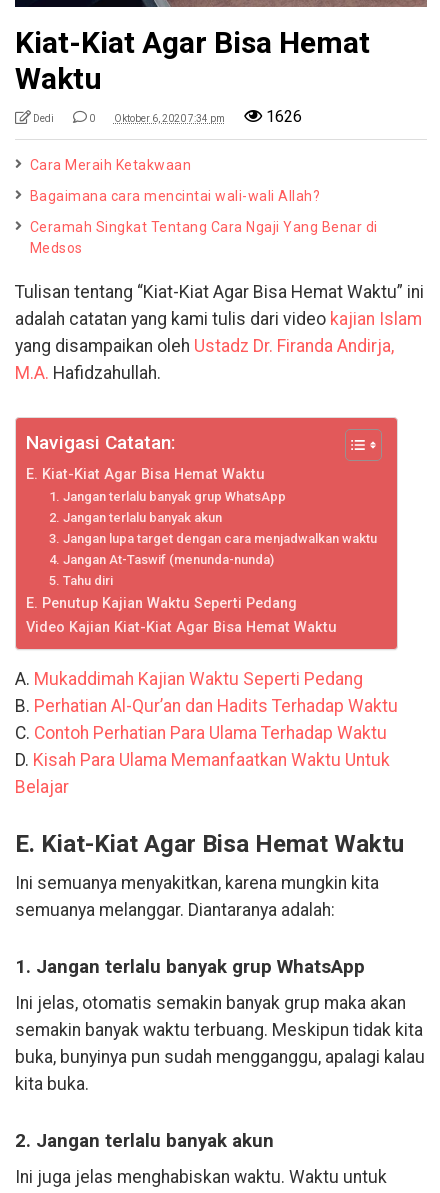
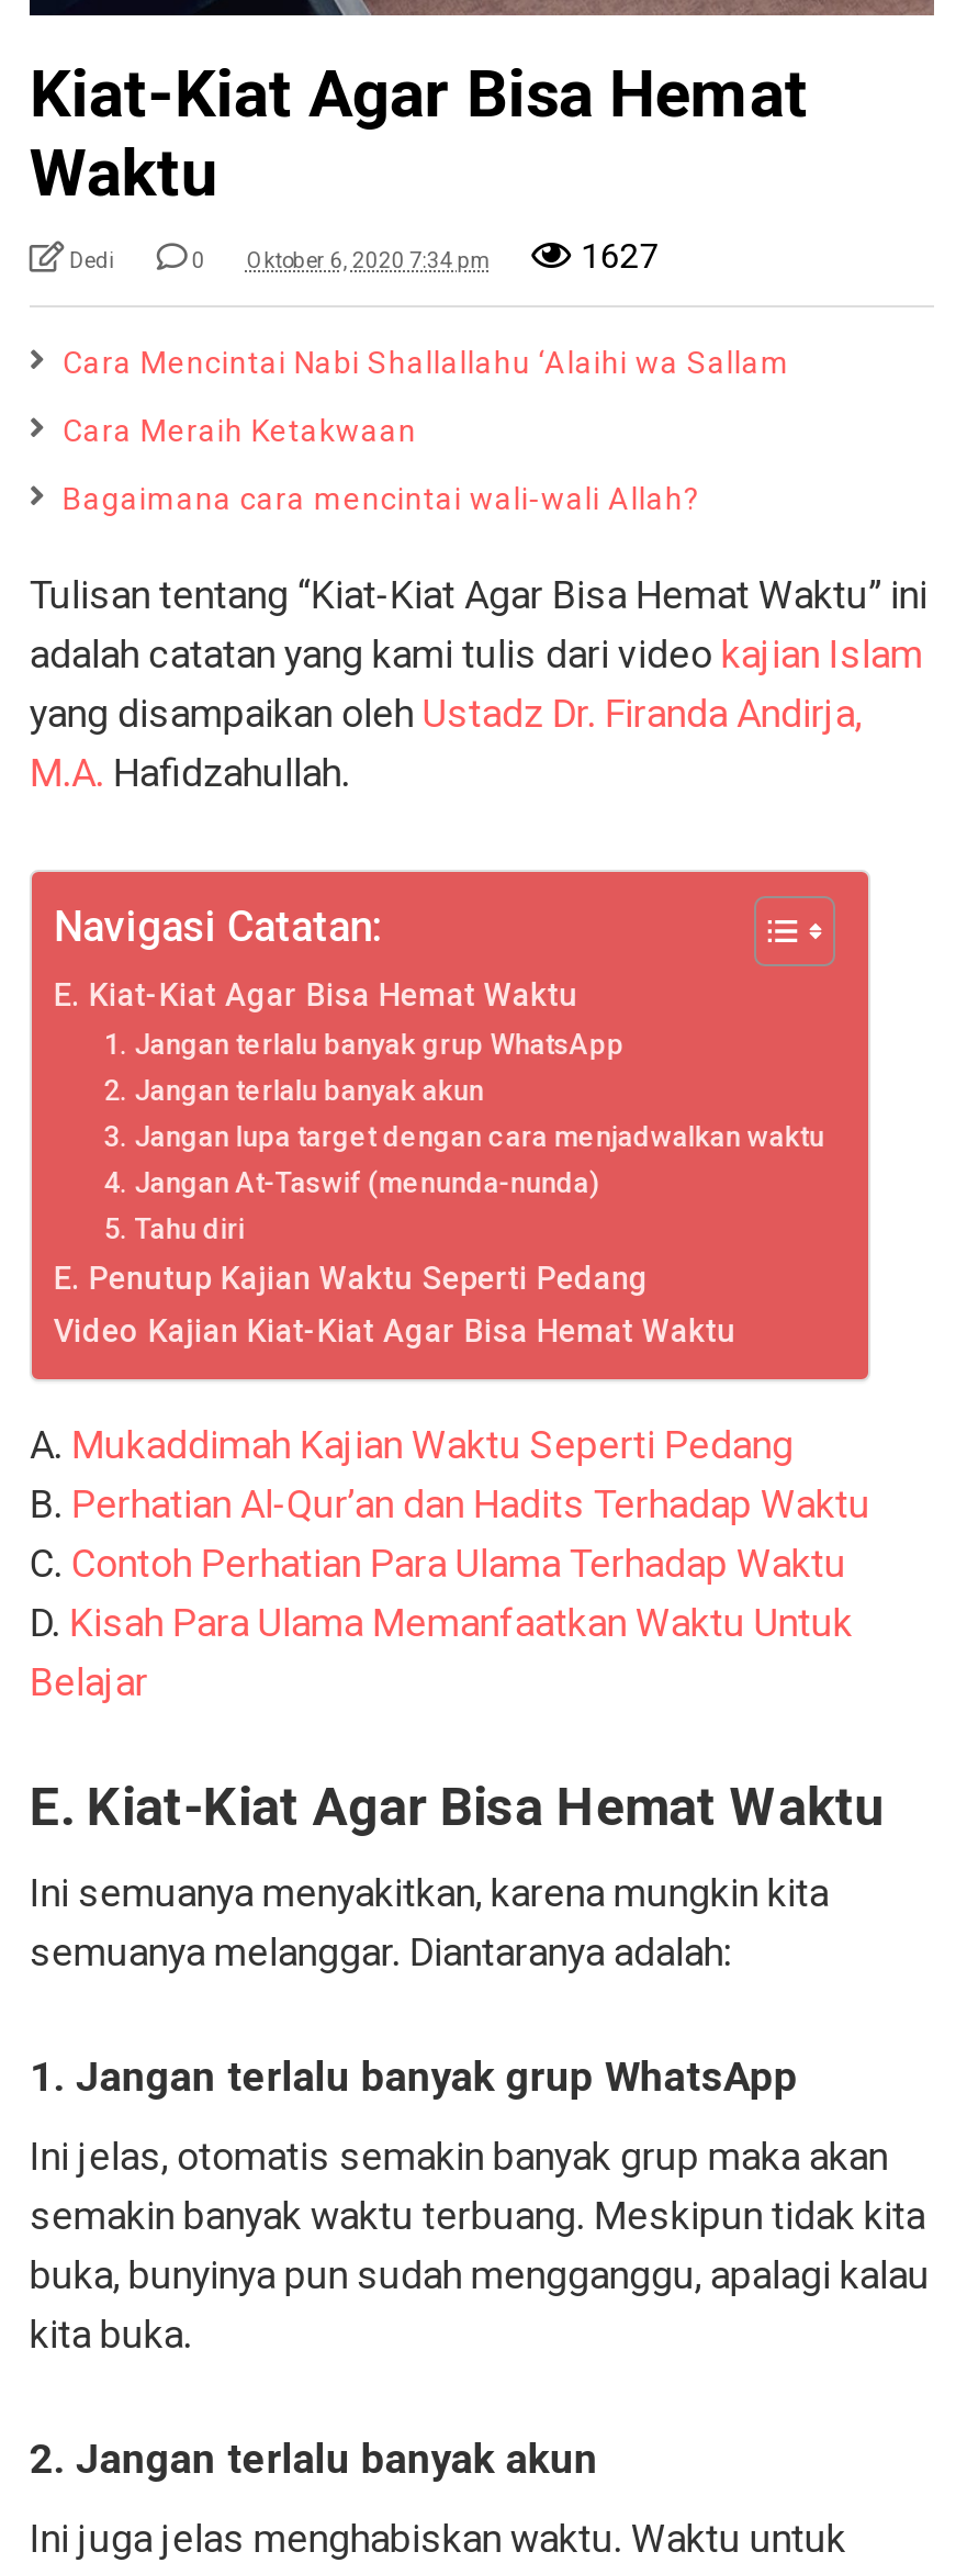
- 1626
+ 1627
+ Cara Mencintai Nabi Shallallahu ‘Alaihi wa Sallam

moved down: Cara Meraih Ketakwaan | Bagaimana cara mencintai wali-wali Allah?

- Ceramah Singkat Tentang Cara Ngaji Yang Benar di
- Medsos
